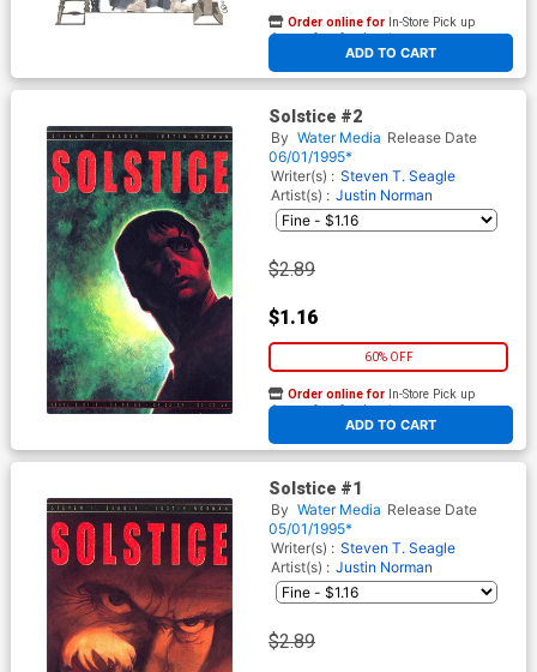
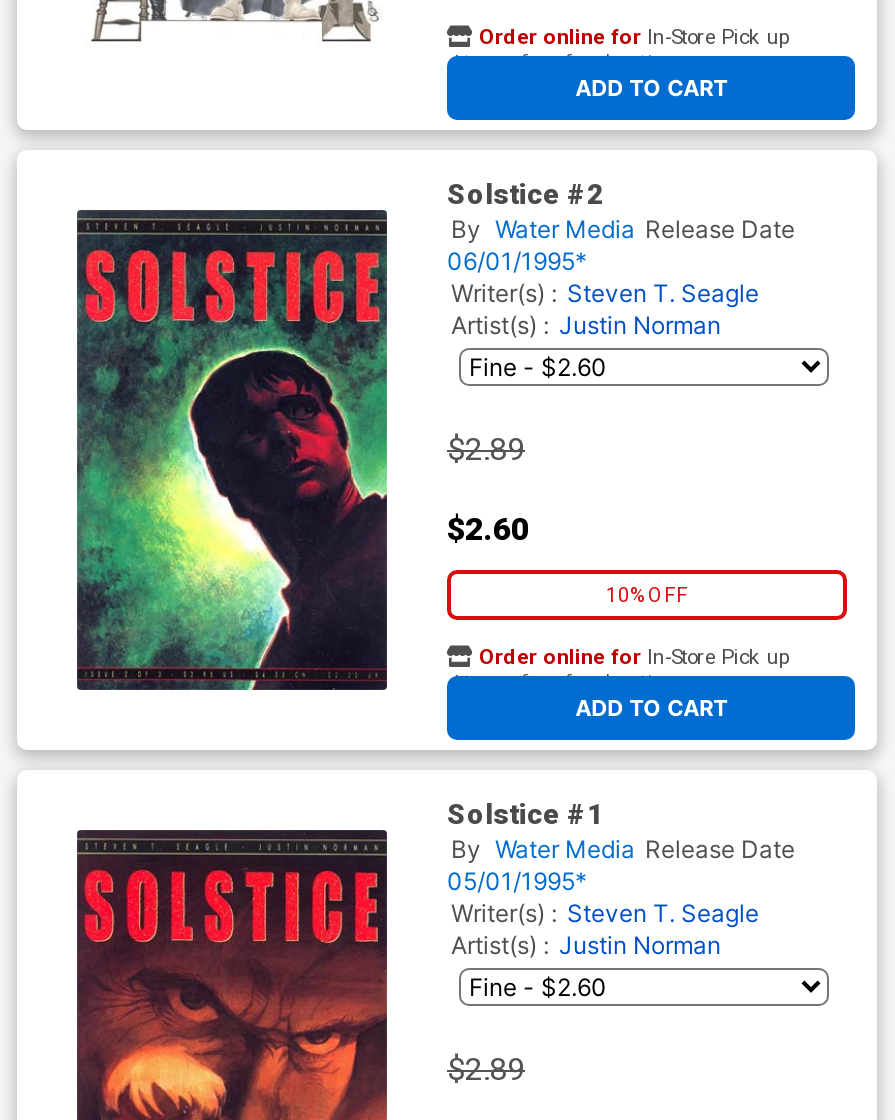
- $1.16
+ $2.60

- 60% OFF
+ 10% OFF
